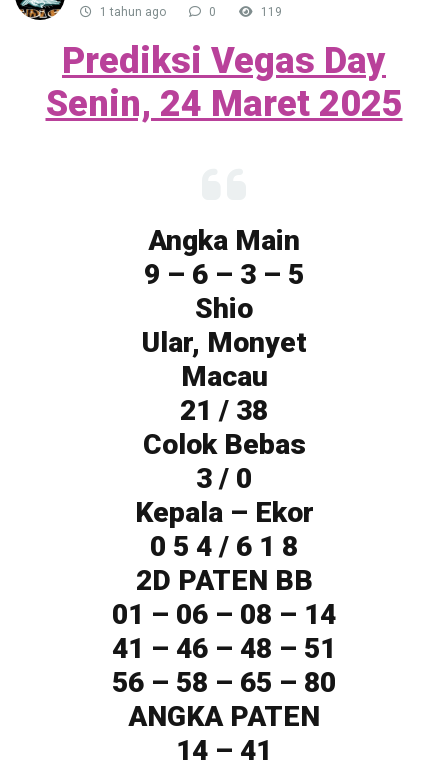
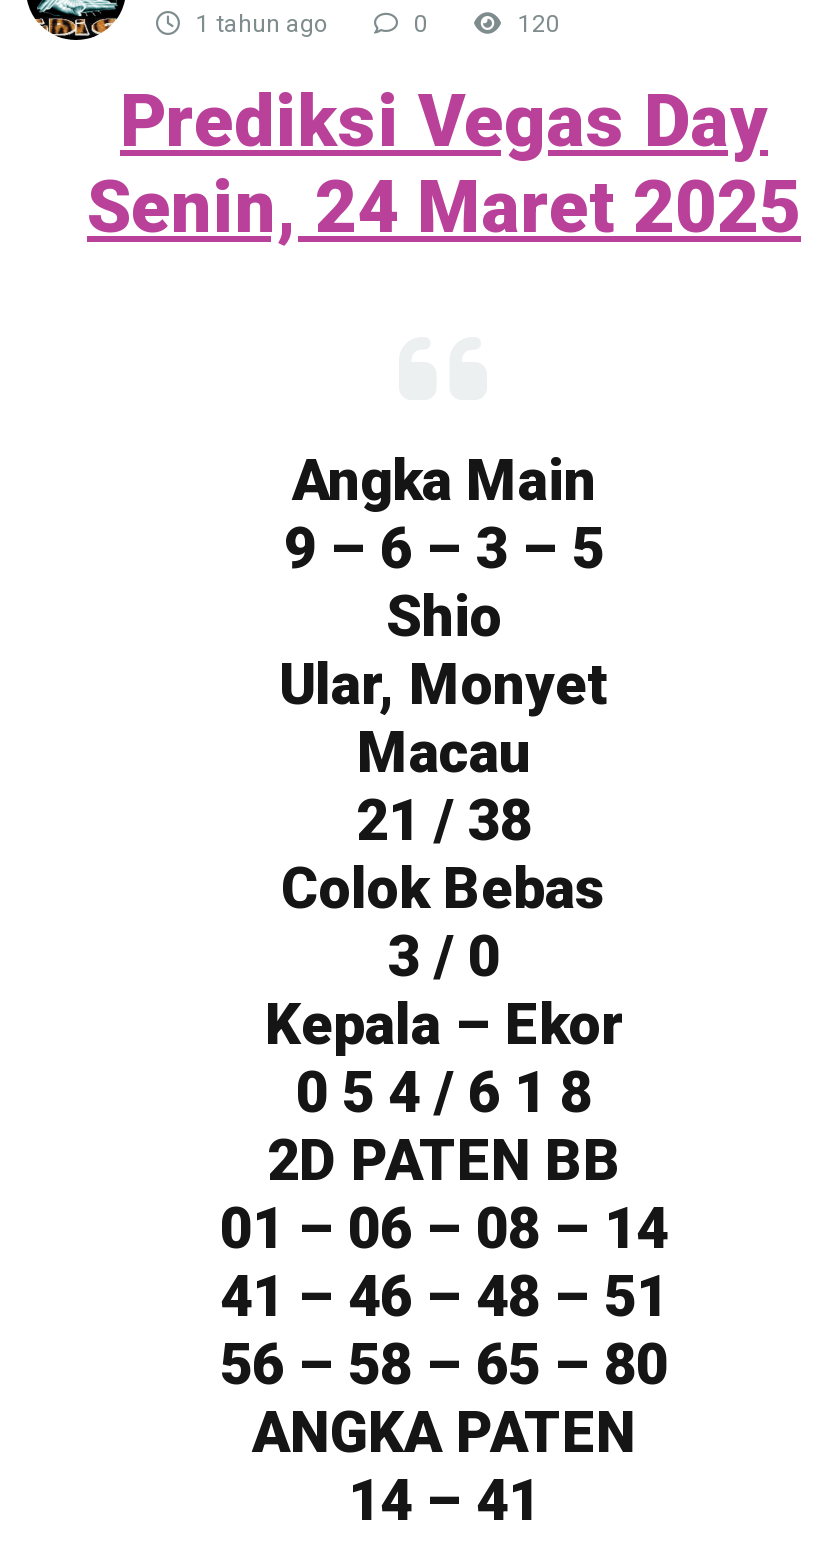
- 119
+ 120
